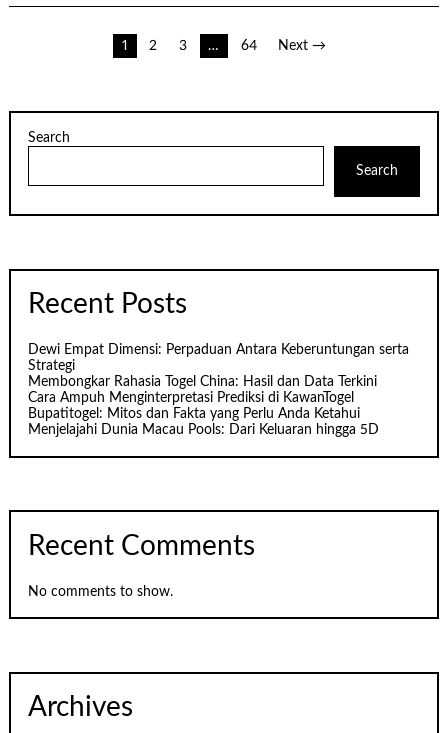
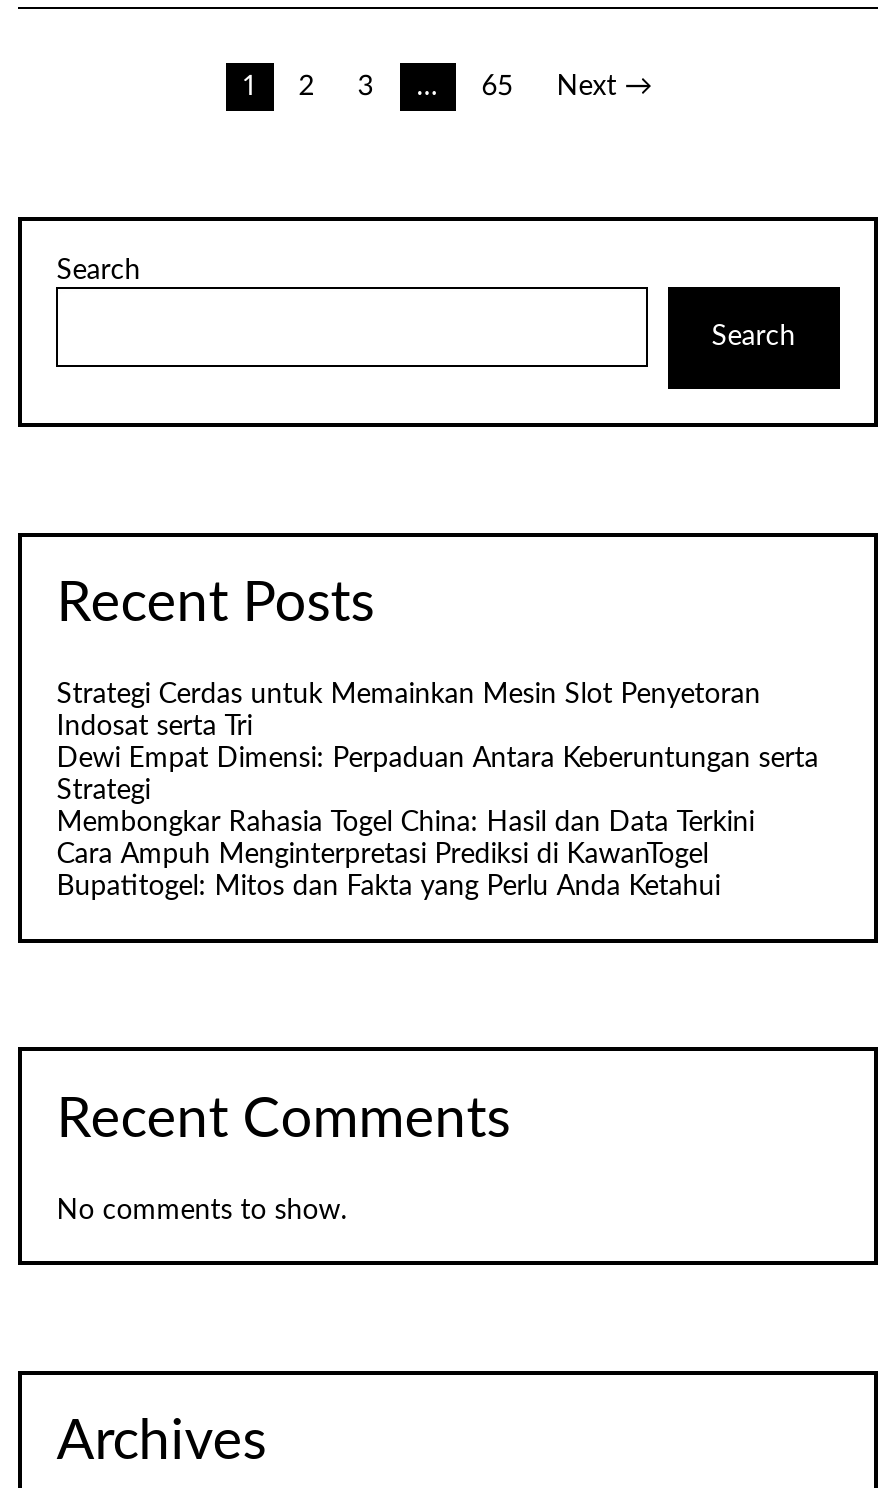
- 64
+ 65

+ Strategi Cerdas untuk Memainkan Mesin Slot Penyetoran
+ Indosat serta Tri

moved down: Dewi Empat Dimensi: Perpaduan Antara Keberuntungan serta | Strategi | Membongkar Rahasia Togel China: Hasil dan Data Terkini | Cara Ampuh Menginterpretasi Prediksi di KawanTogel | Bupatitogel: Mitos dan Fakta yang Perlu Anda Ketahui

- Menjelajahi Dunia Macau Pools: Dari Keluaran hingga 5D
